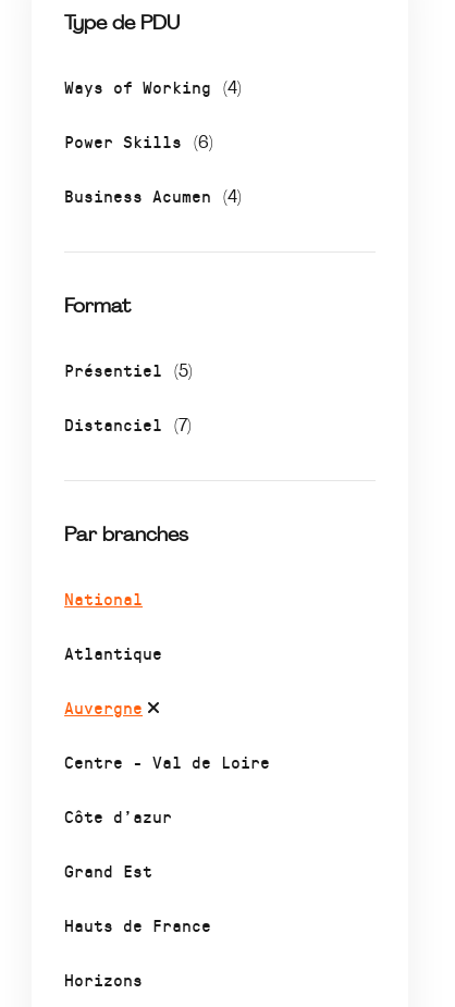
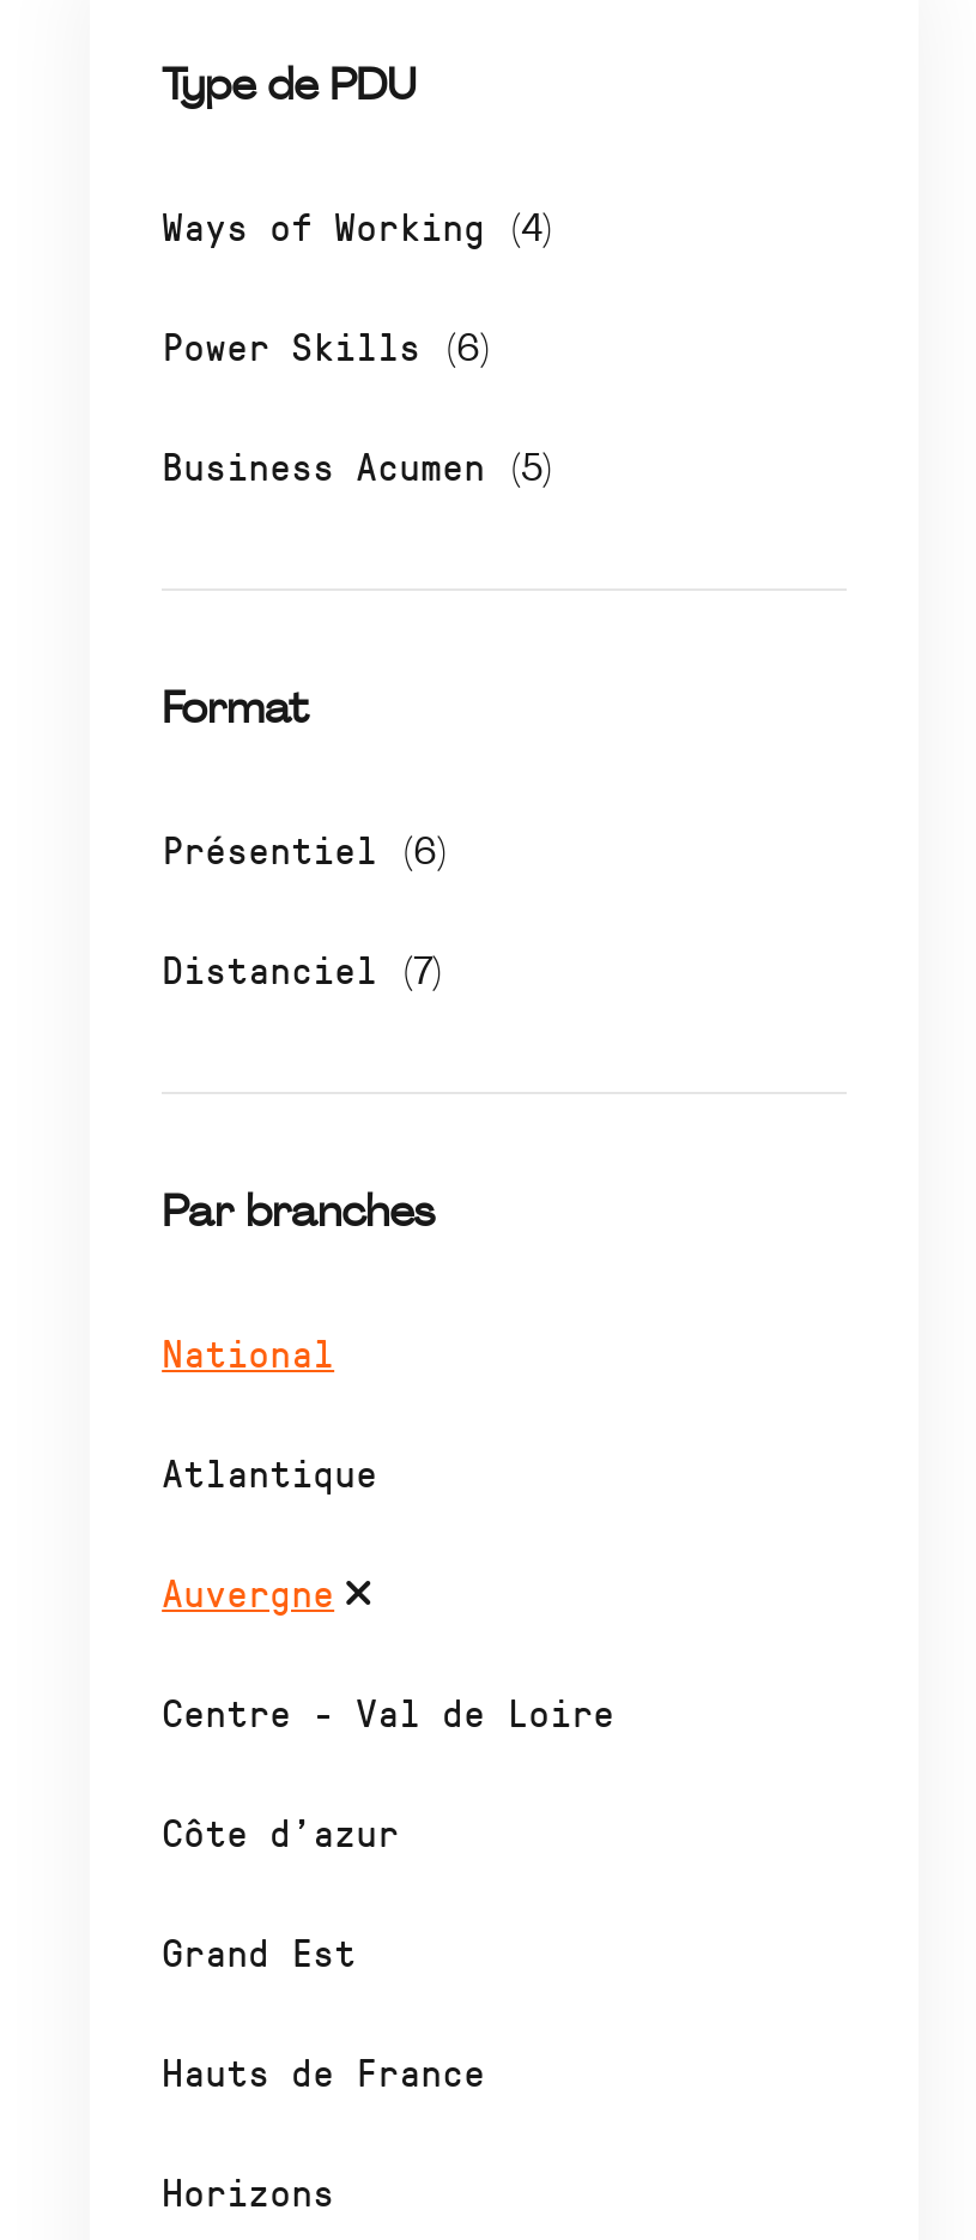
- Business Acumen (4)
+ Business Acumen (5)

- Présentiel (5)
+ Présentiel (6)
